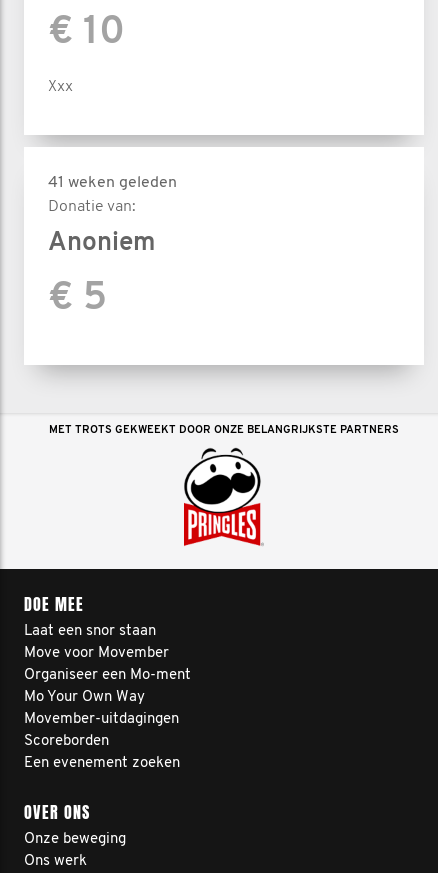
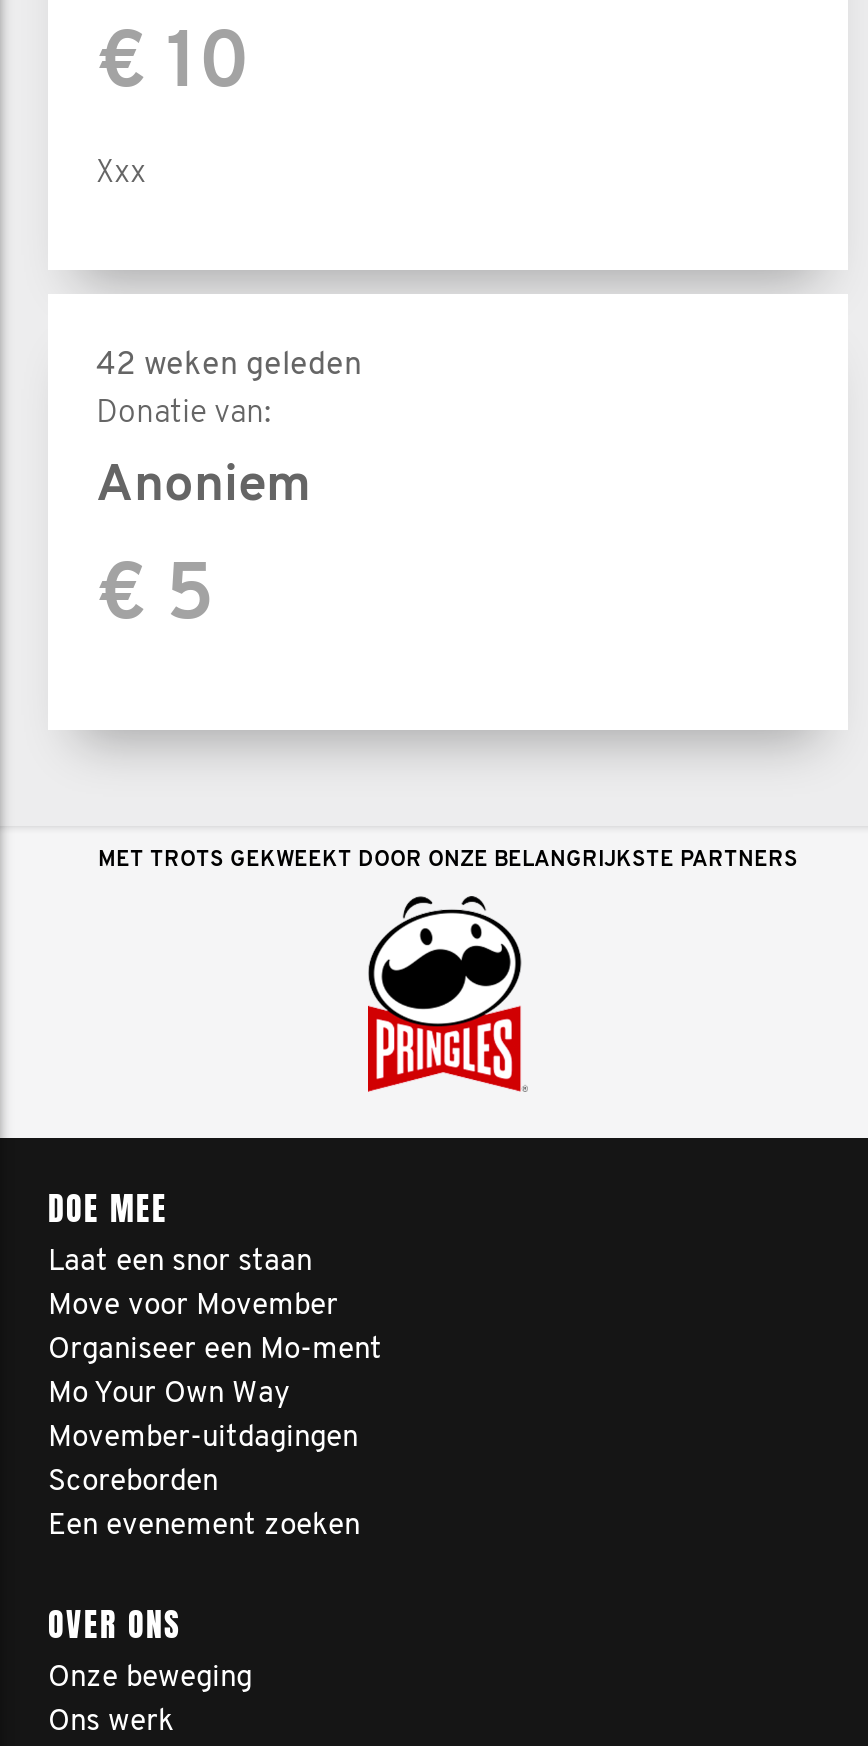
- 41 weken geleden
+ 42 weken geleden
